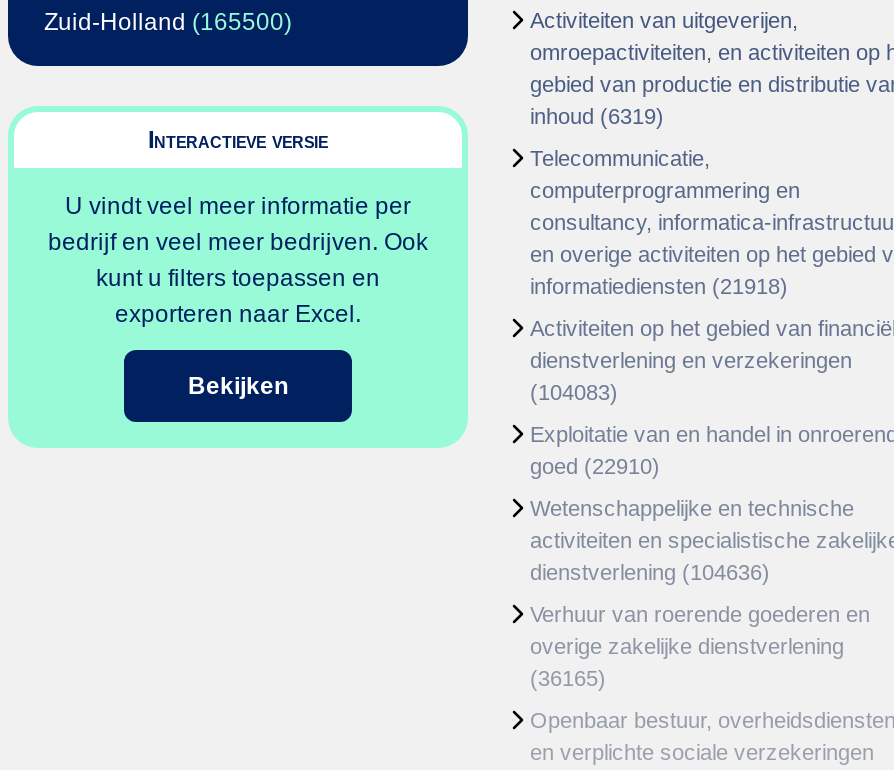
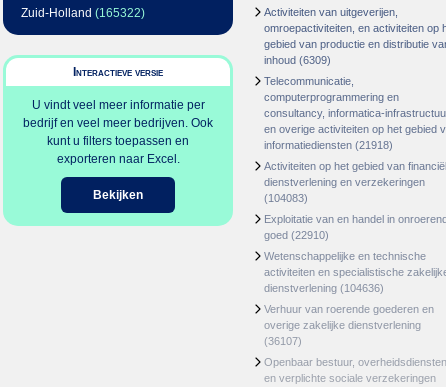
- Zuid-Holland (165500)
+ Zuid-Holland (165322)

- inhoud (6319)
+ inhoud (6309)

- (36165)
+ (36107)
